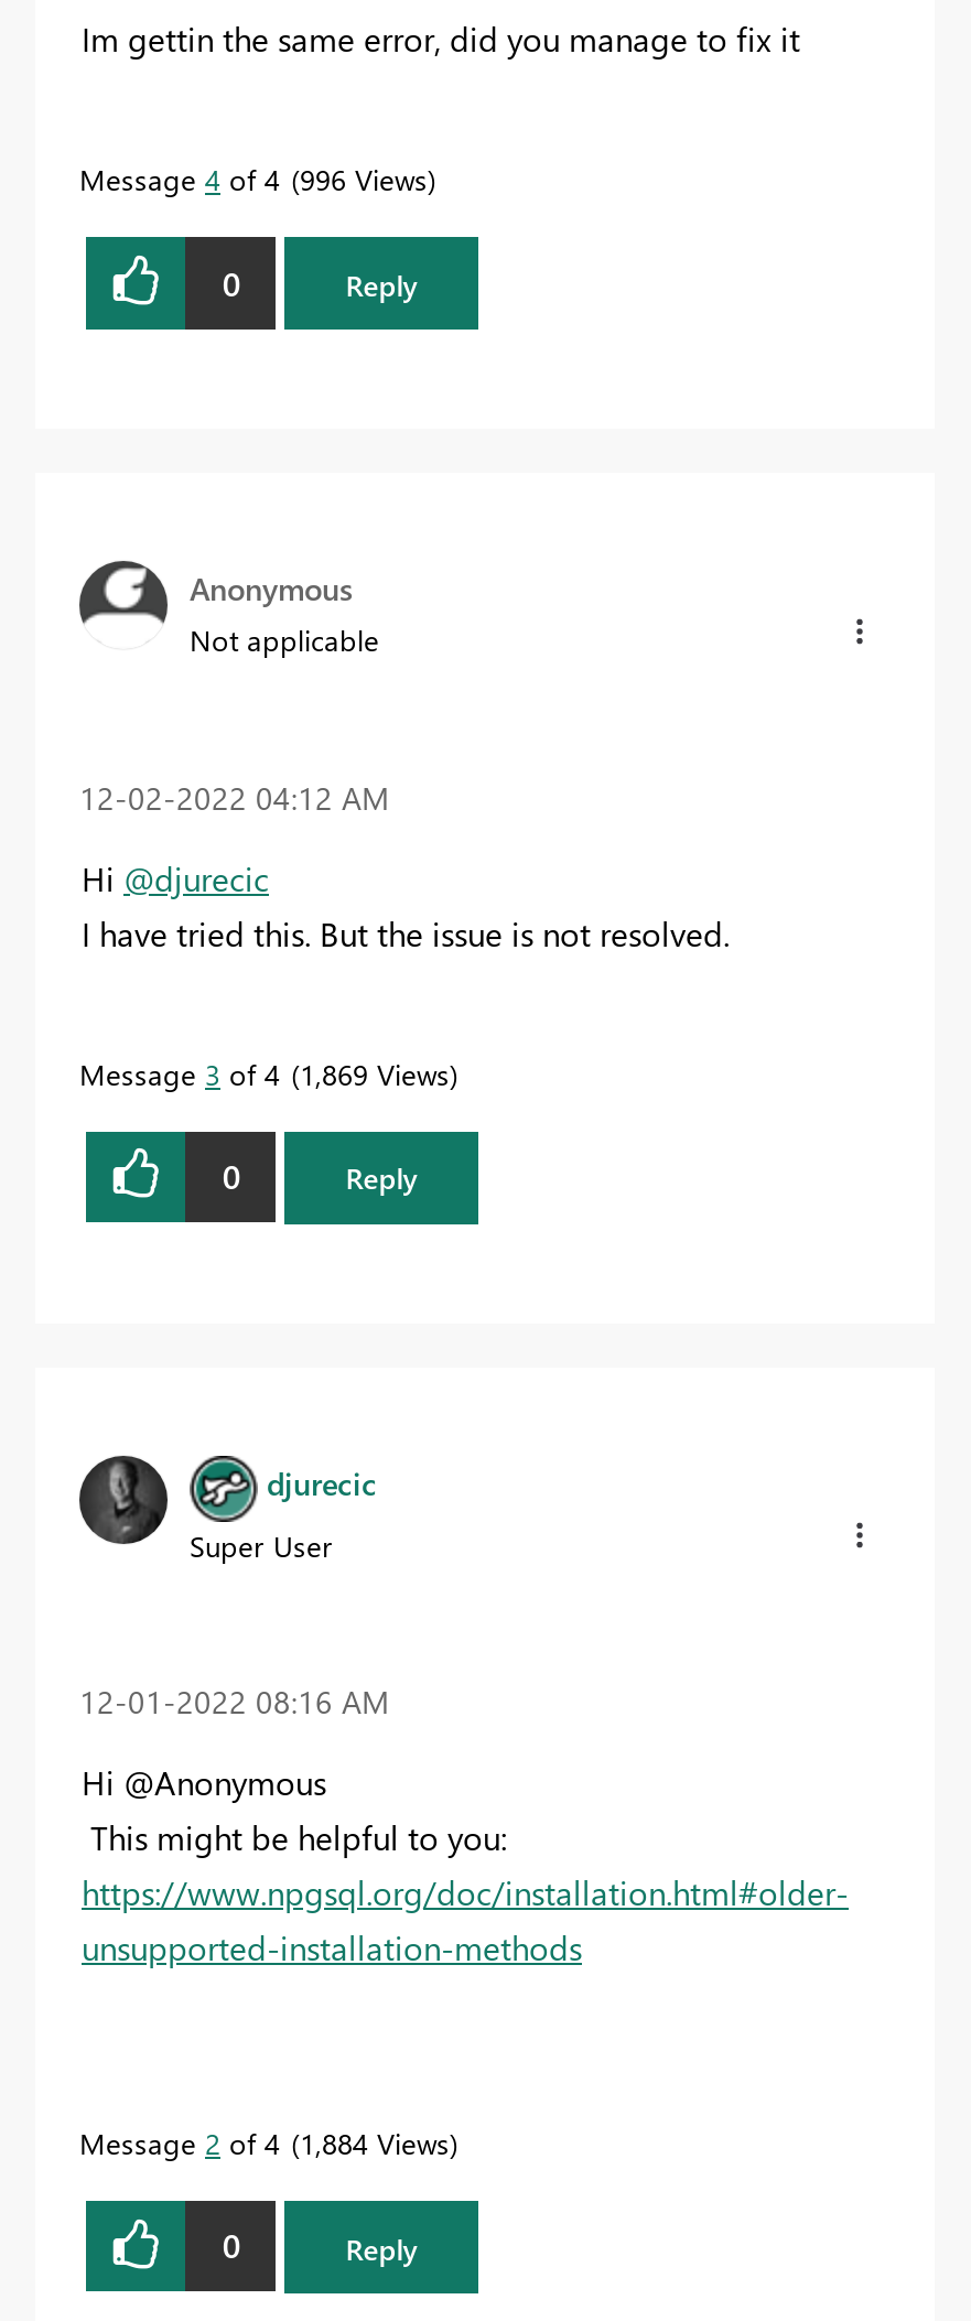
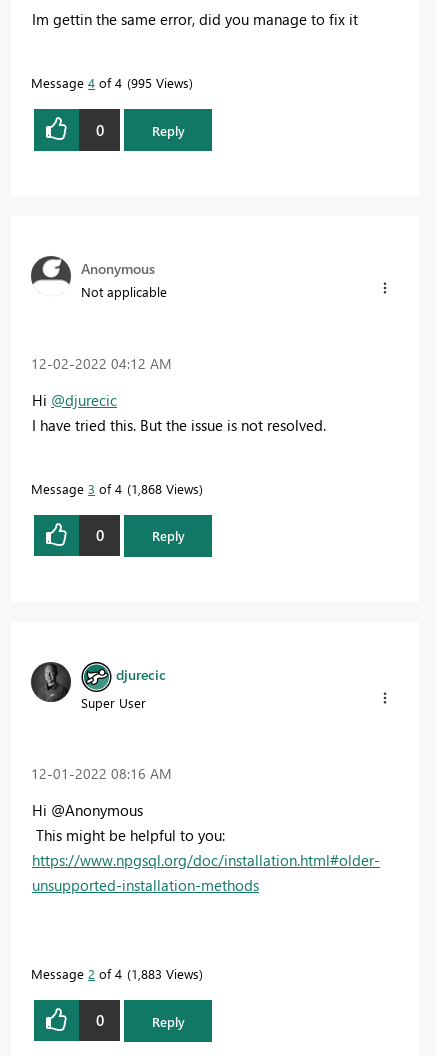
- Message 4 of 4 996 Views
+ Message 4 of 4 995 Views

- Message 3 of 4 1,869 Views
+ Message 3 of 4 1,868 Views

- Message 2 of 4 1,884 Views
+ Message 2 of 4 1,883 Views
